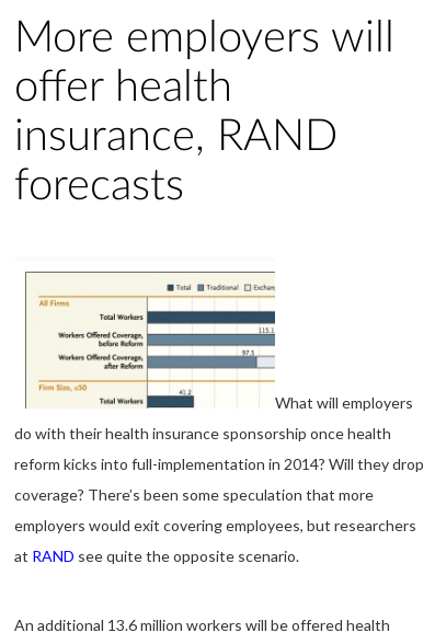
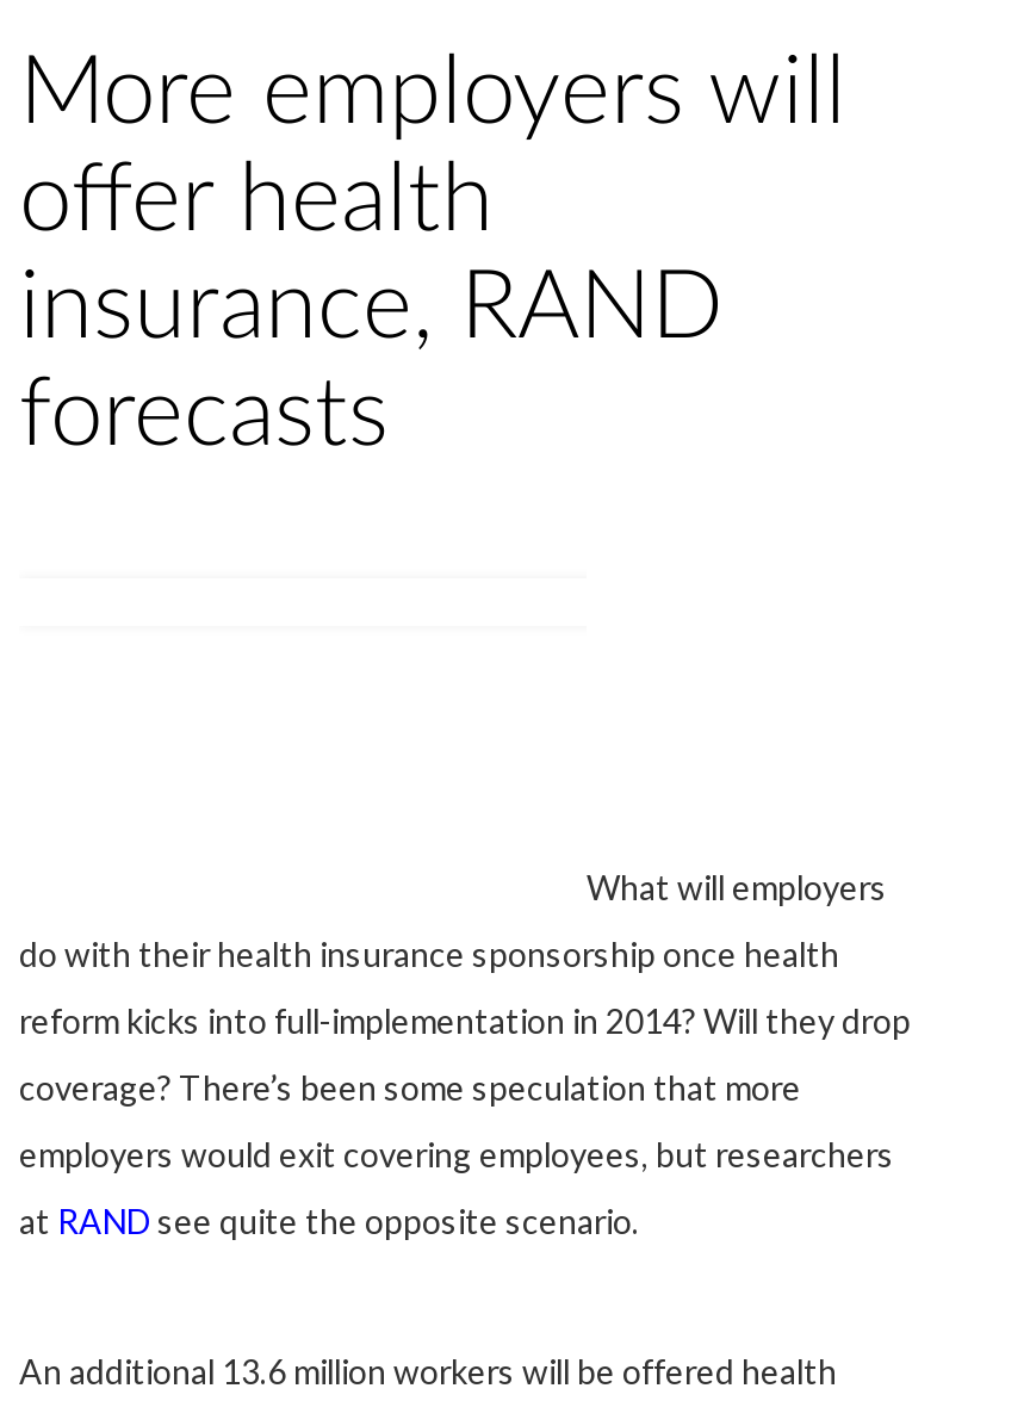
- [image]
